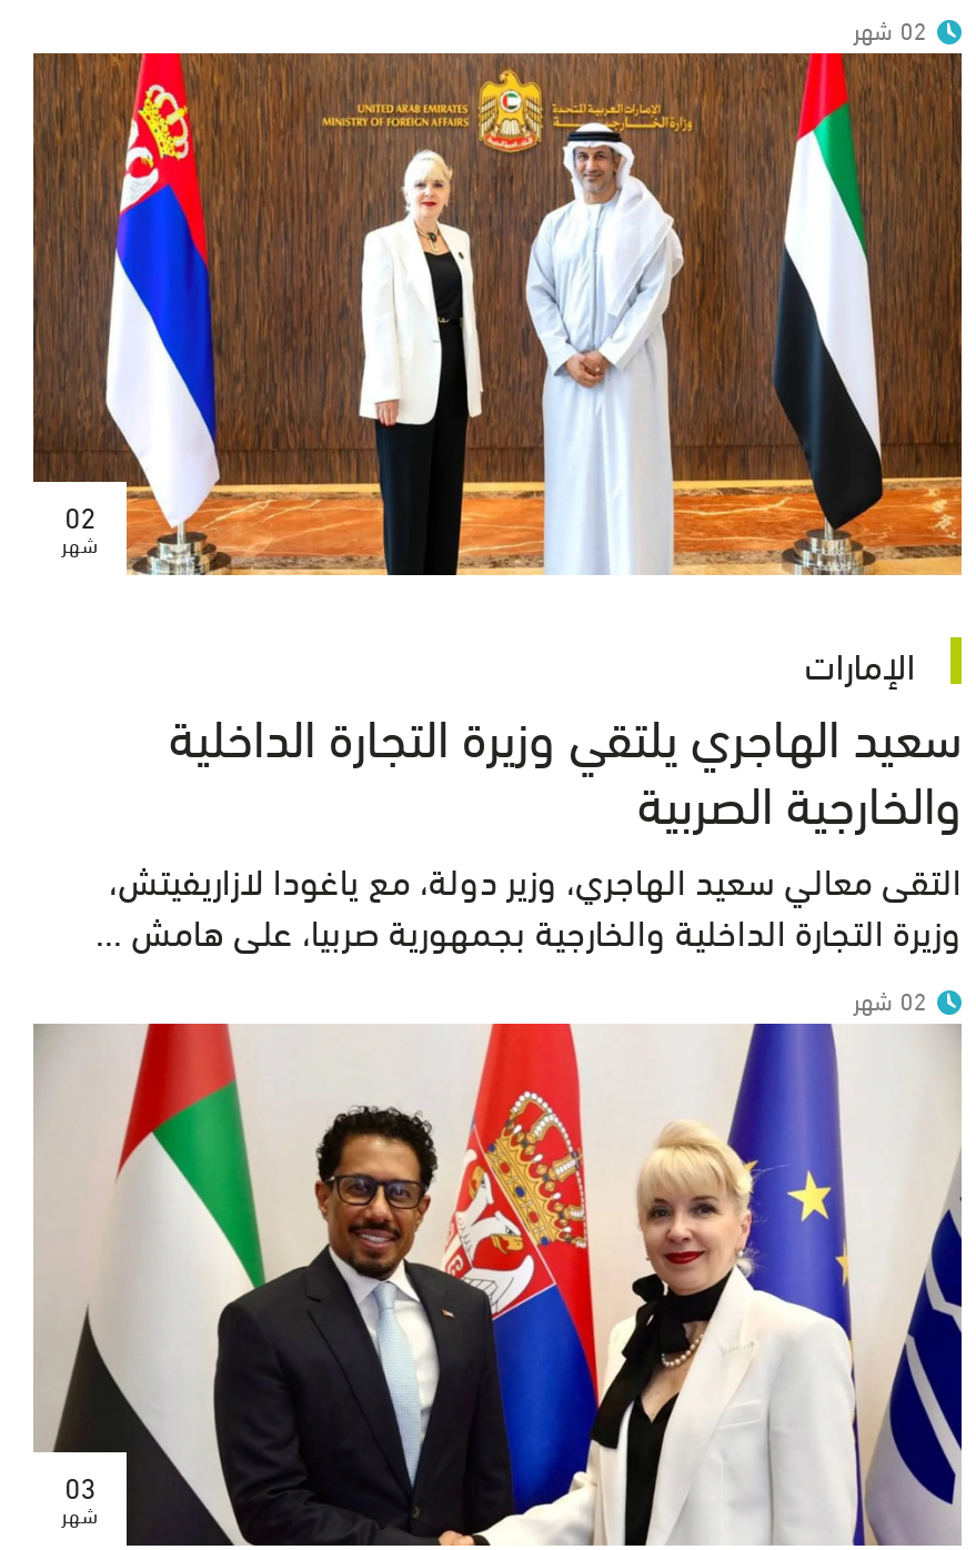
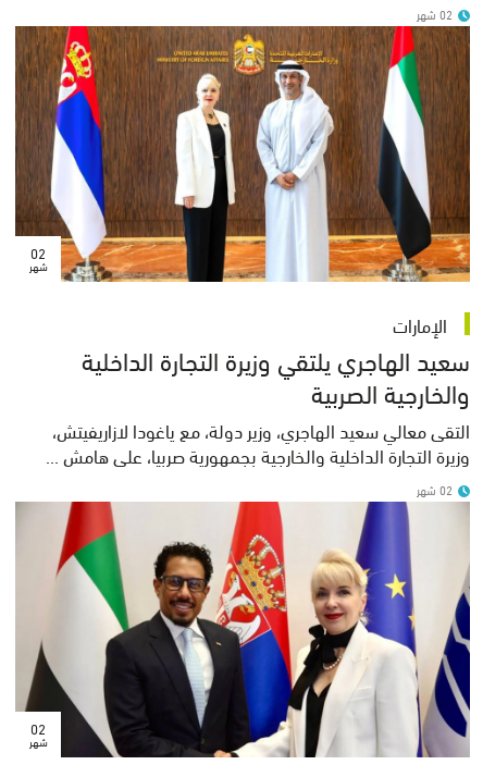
- 03
+ 02
